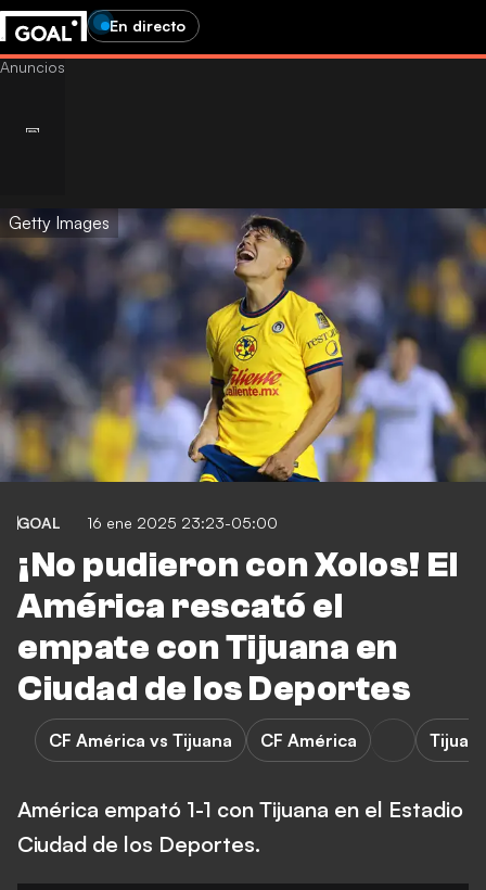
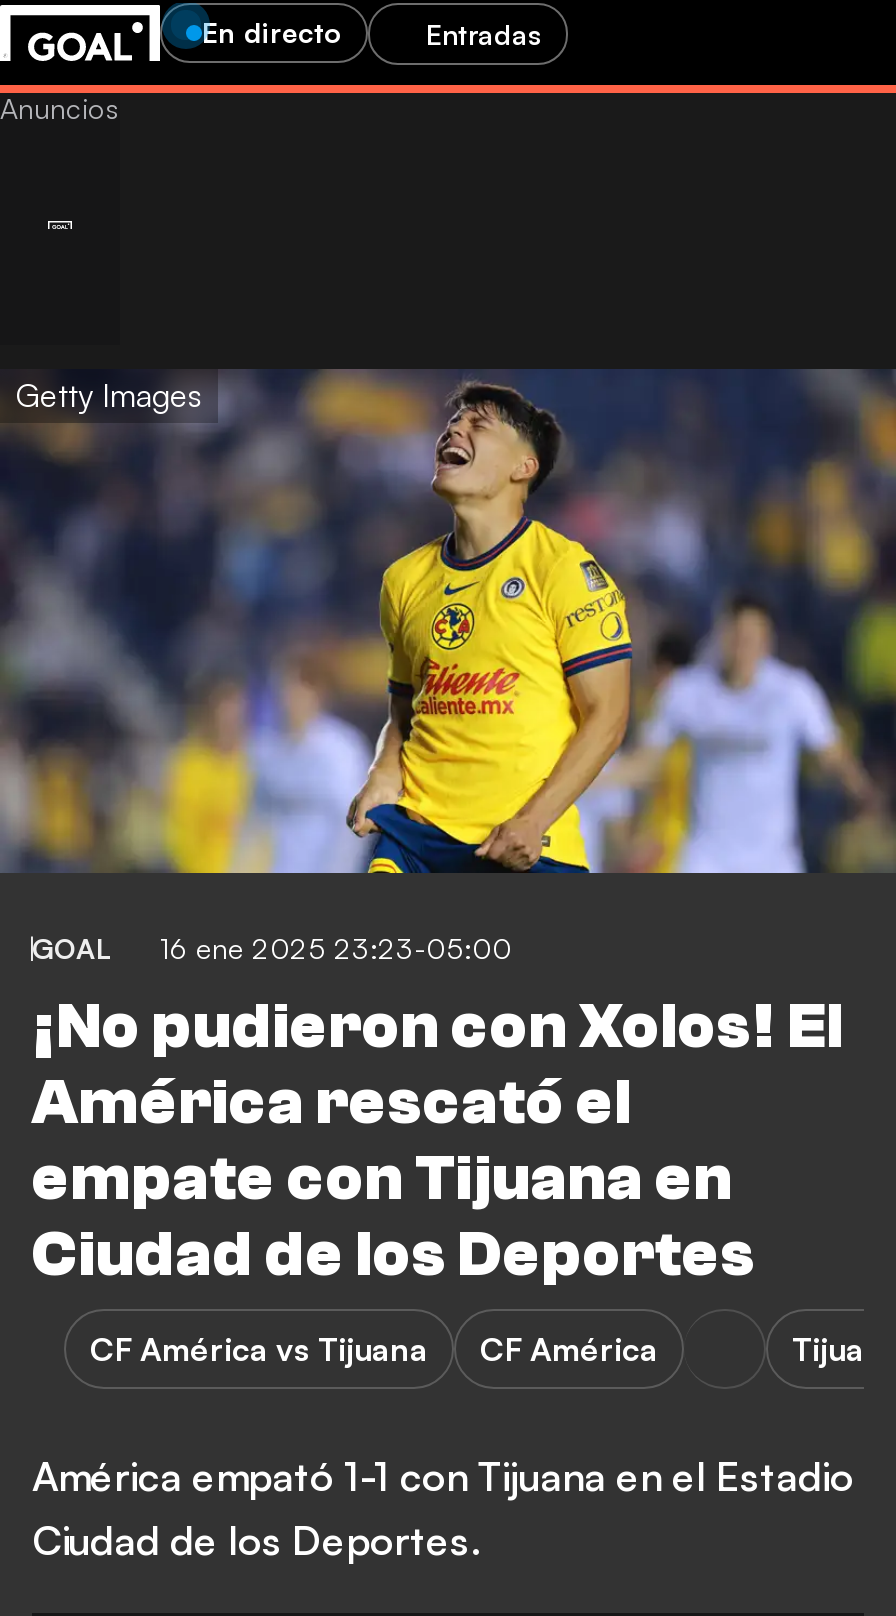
+ Entradas
